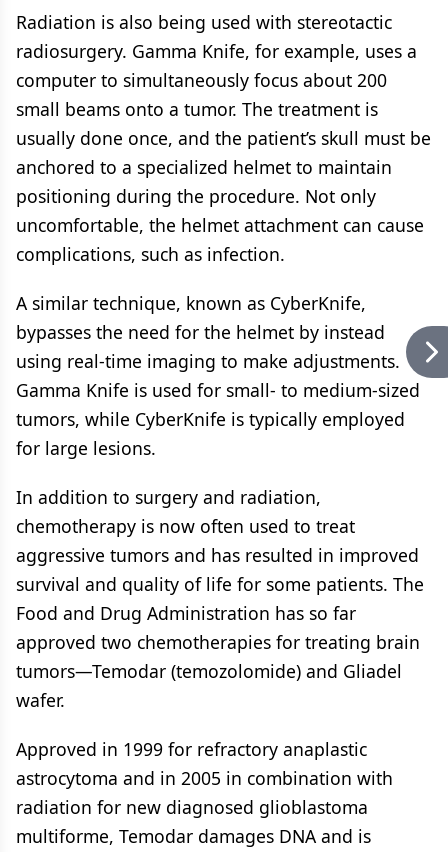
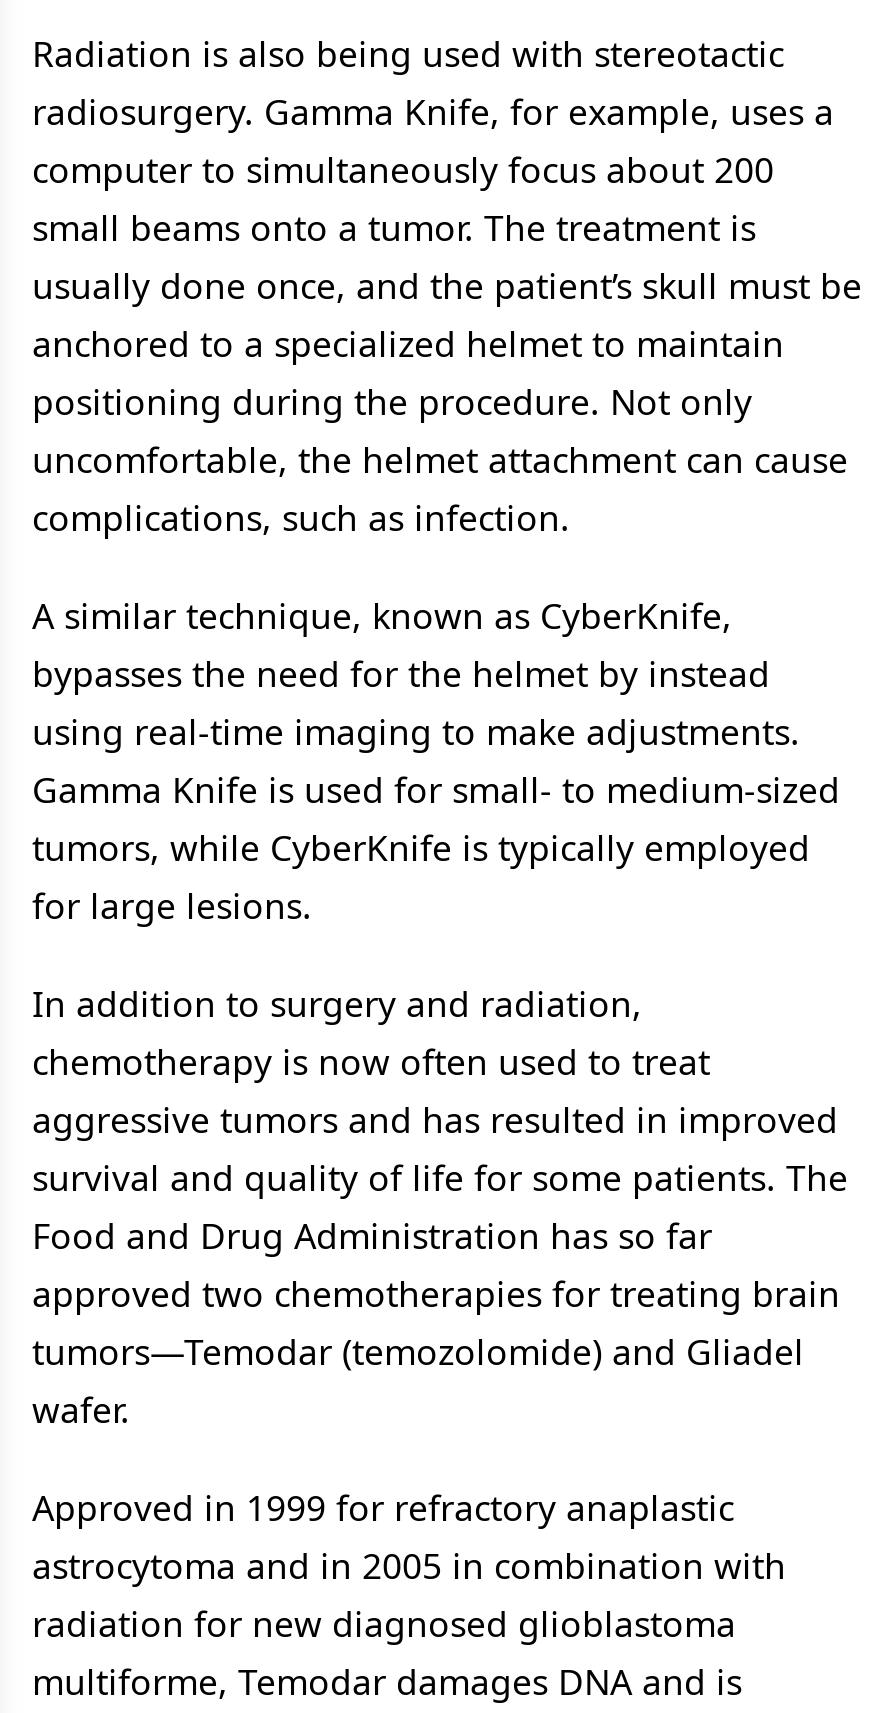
- [image]
